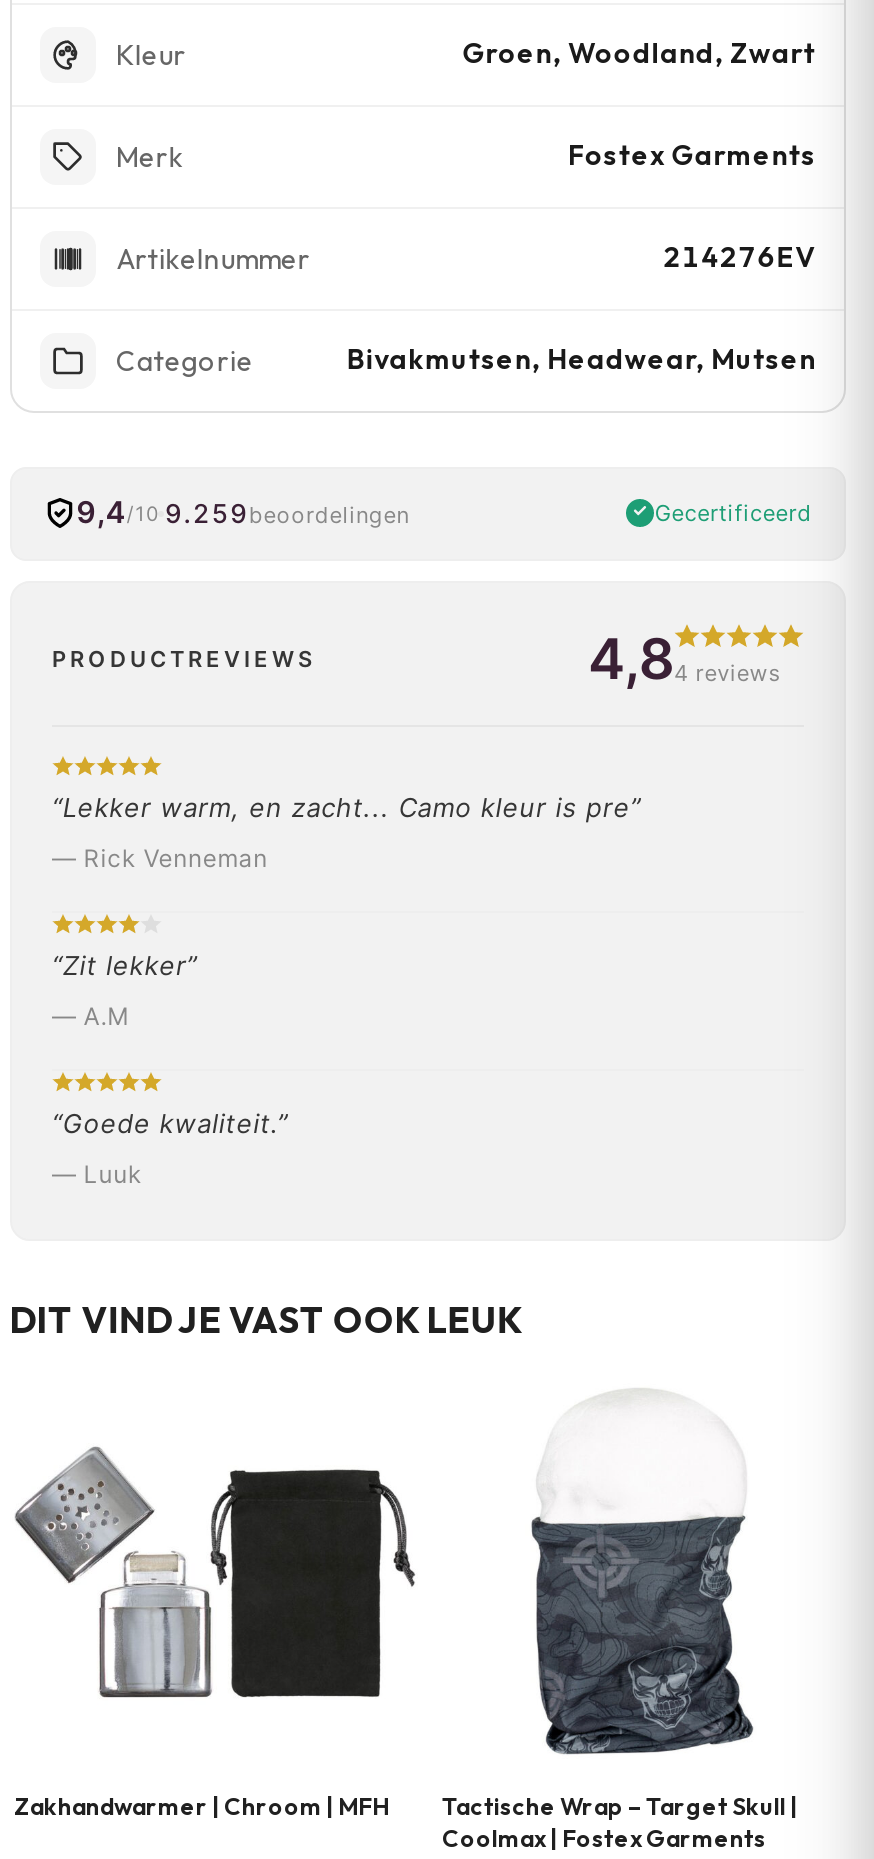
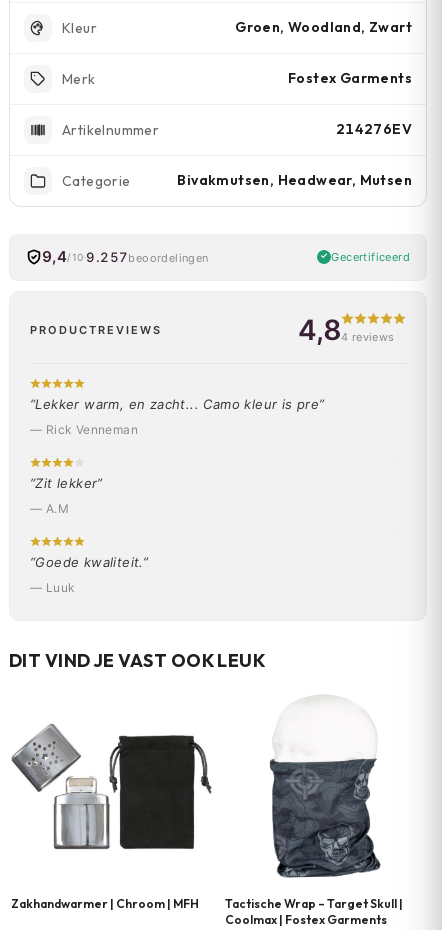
- 9,4/10 9.259beoordelingen
+ 9,4/10 9.257beoordelingen
